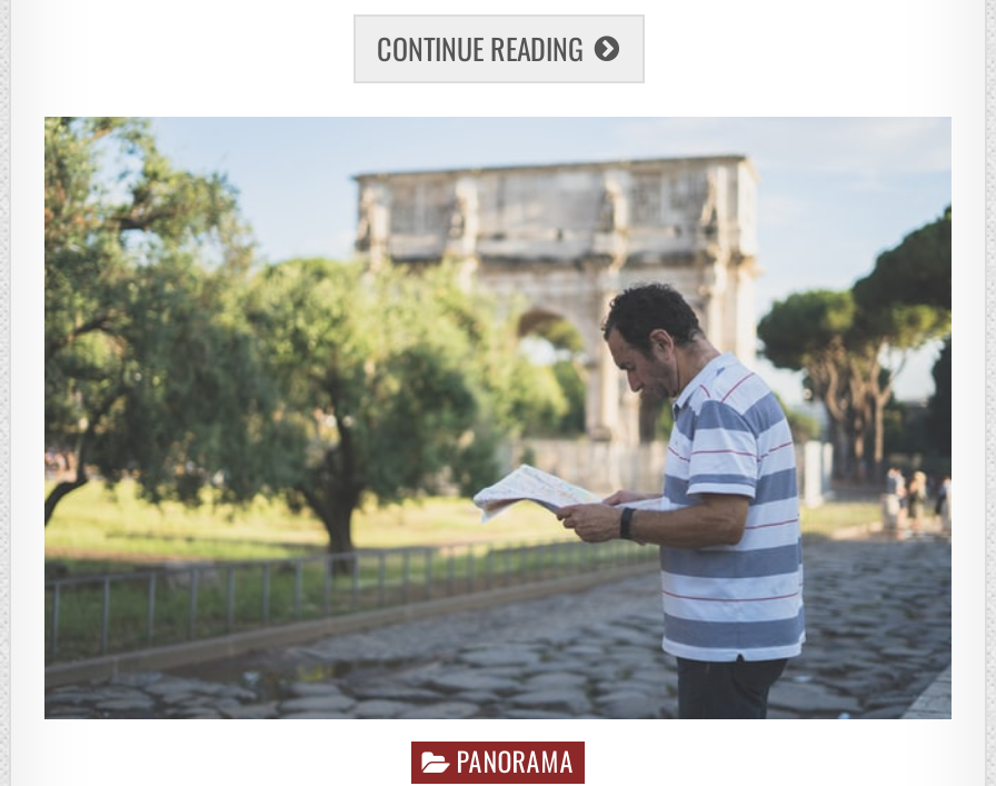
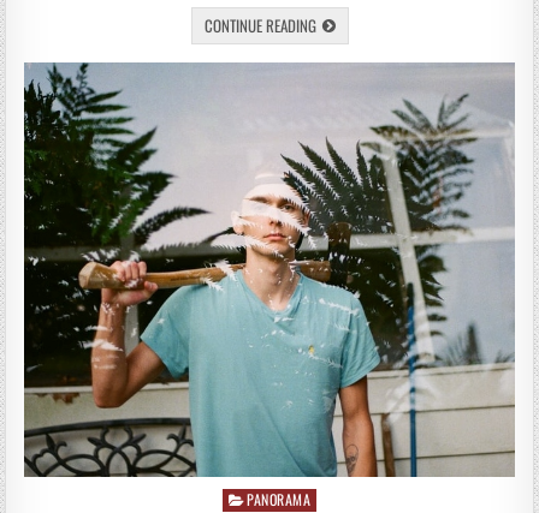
- [image]
+ [image]
